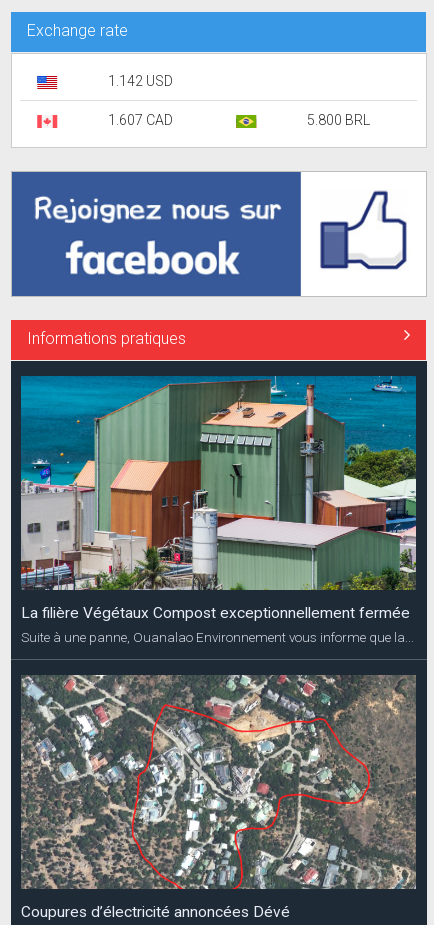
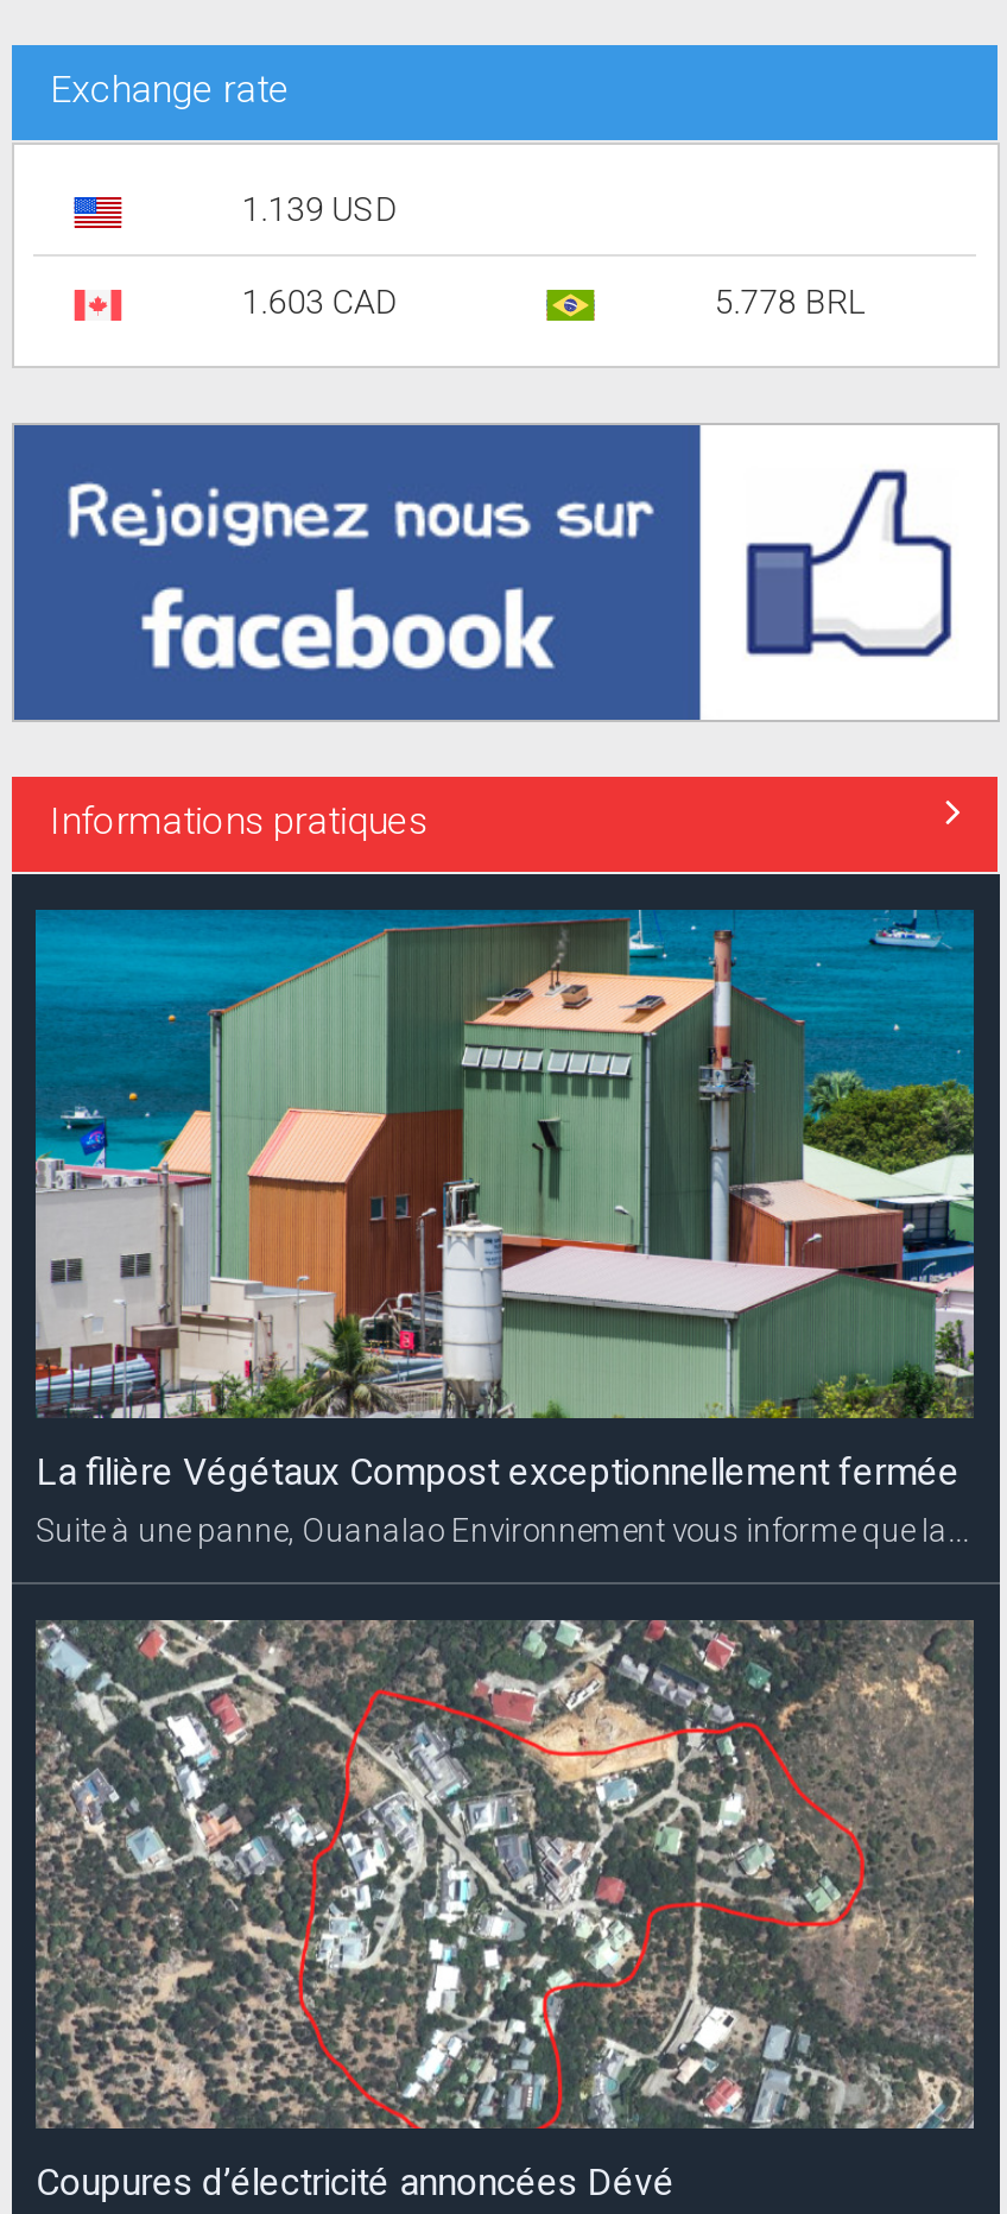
- 1.142 USD
+ 1.139 USD

- 1.607 CAD
+ 1.603 CAD

- 5.800 BRL
+ 5.778 BRL
